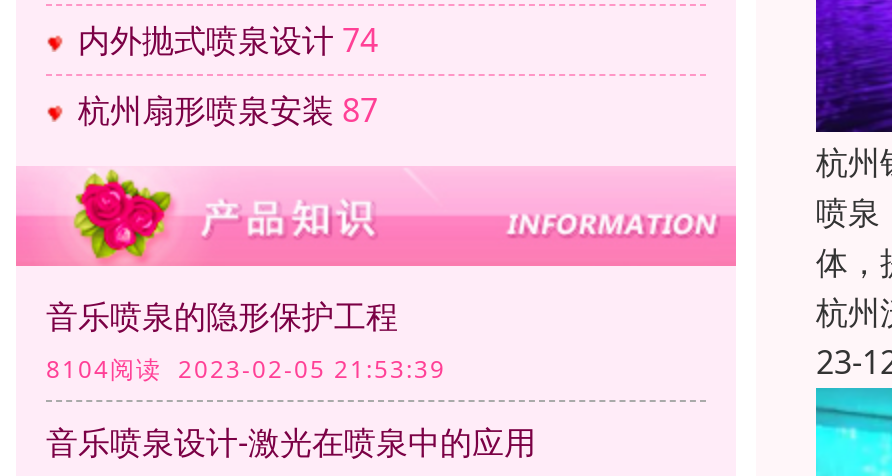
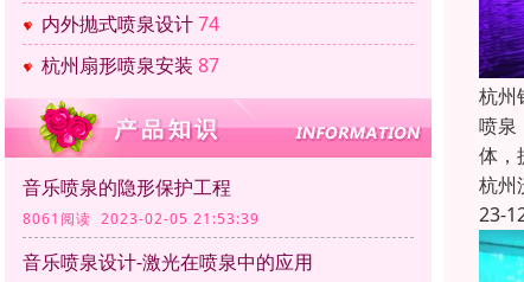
- 8104阅读 2023-02-05 21:53:39
+ 8061阅读 2023-02-05 21:53:39
